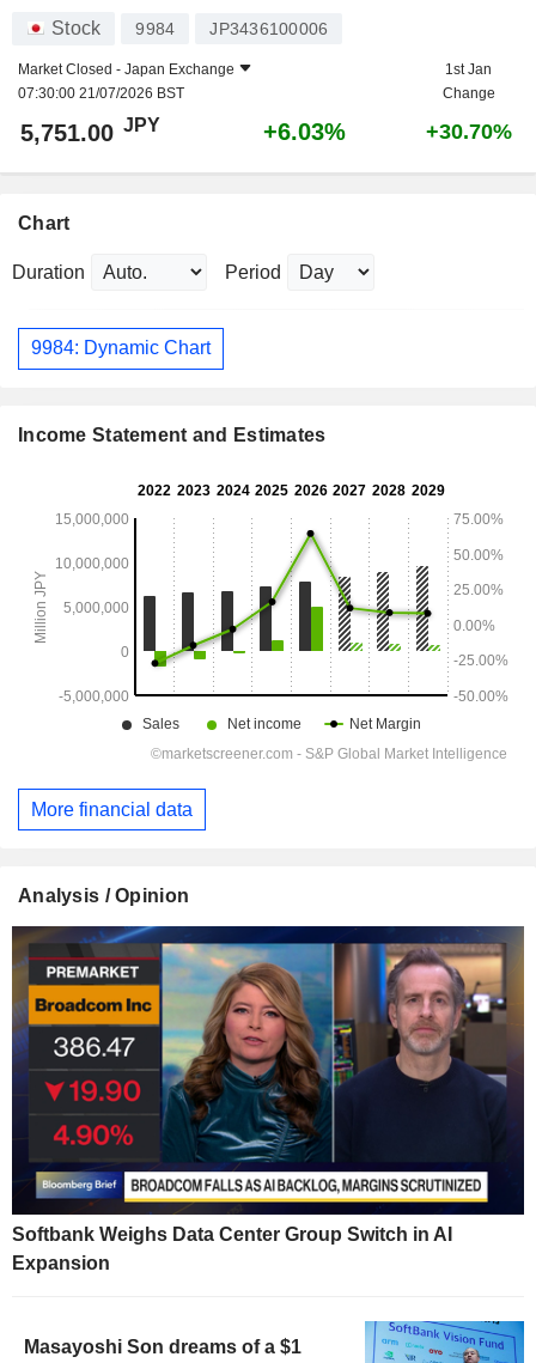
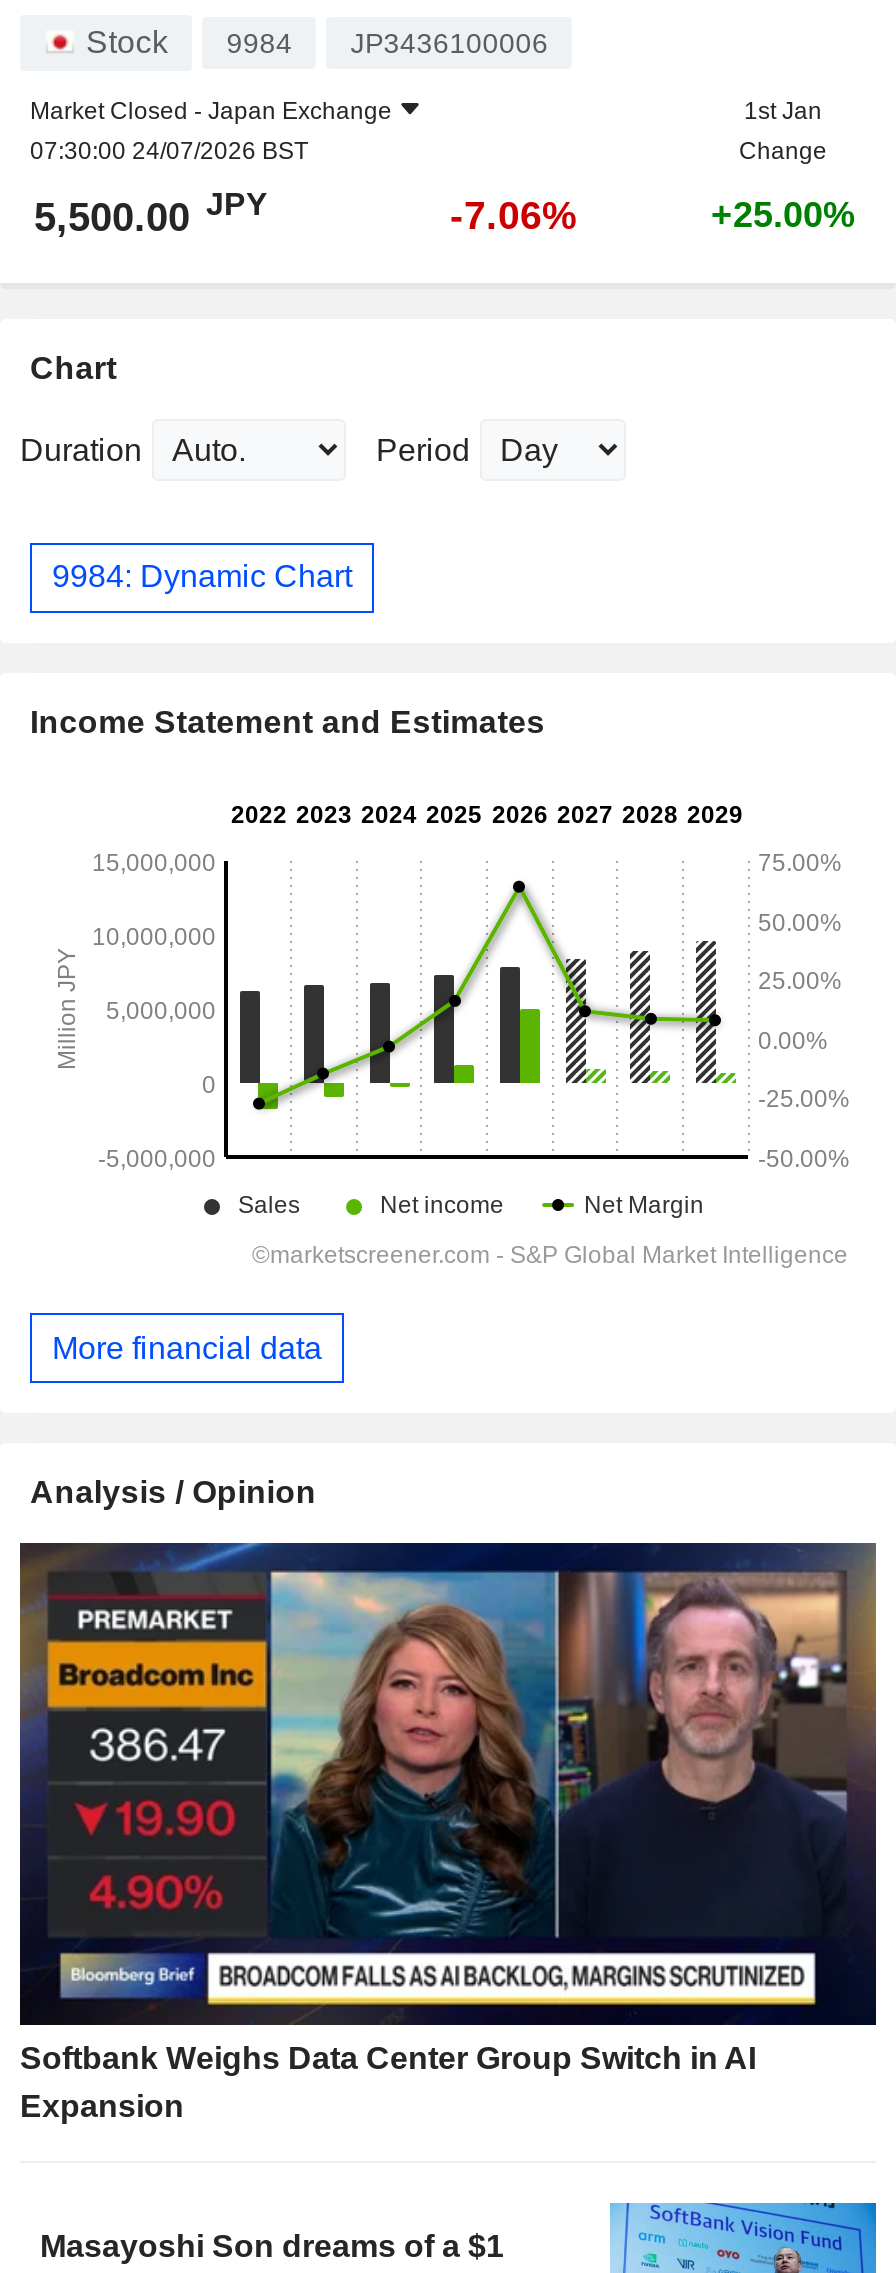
- 07:30:00 21/07/2026 BST
+ 07:30:00 24/07/2026 BST

- 5,751.00 JPY
+ 5,500.00 JPY

- +6.03%
+ -7.06%

- +30.70%
+ +25.00%
